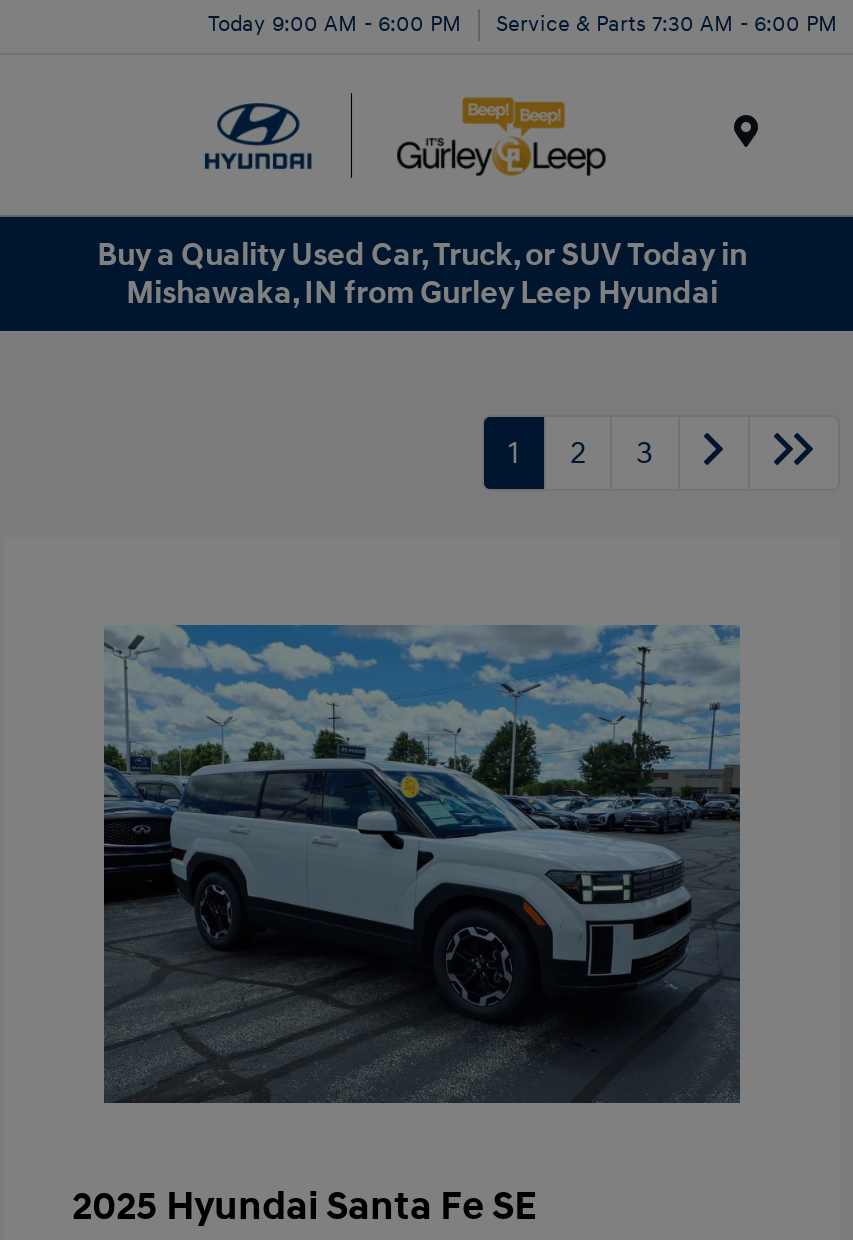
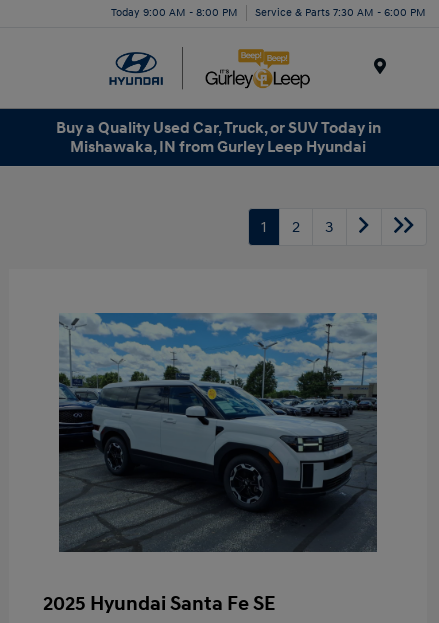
- Today 9:00 AM - 6:00 PM Service & Parts 7:30 AM - 6:00 PM
+ Today 9:00 AM - 8:00 PM Service & Parts 7:30 AM - 6:00 PM
